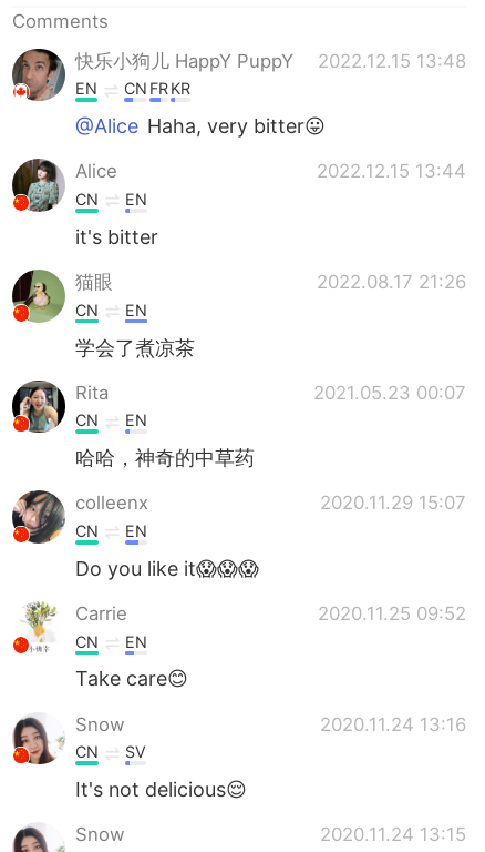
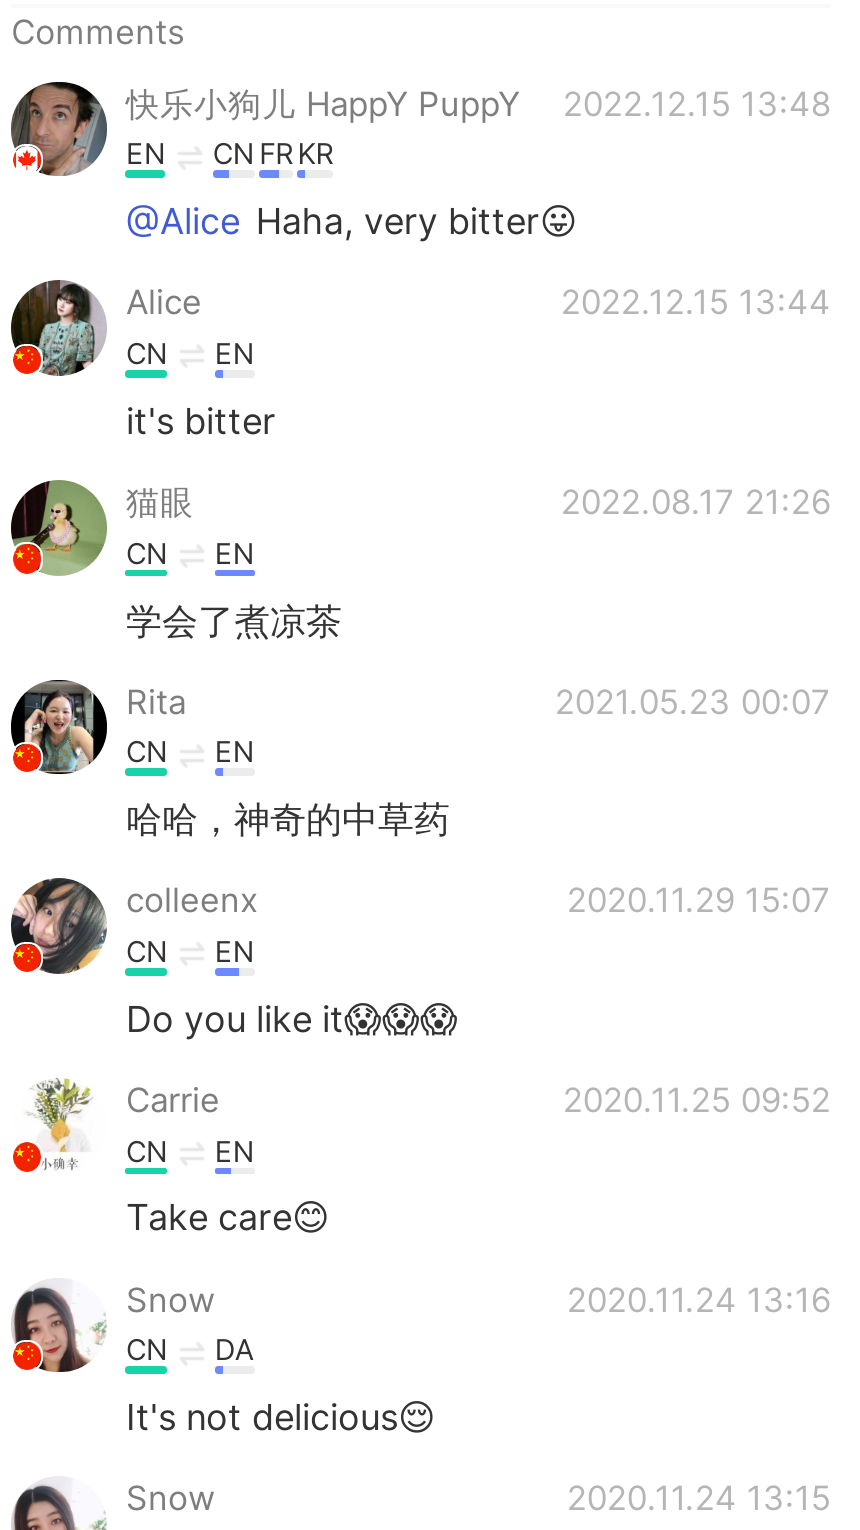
- SV
+ DA
